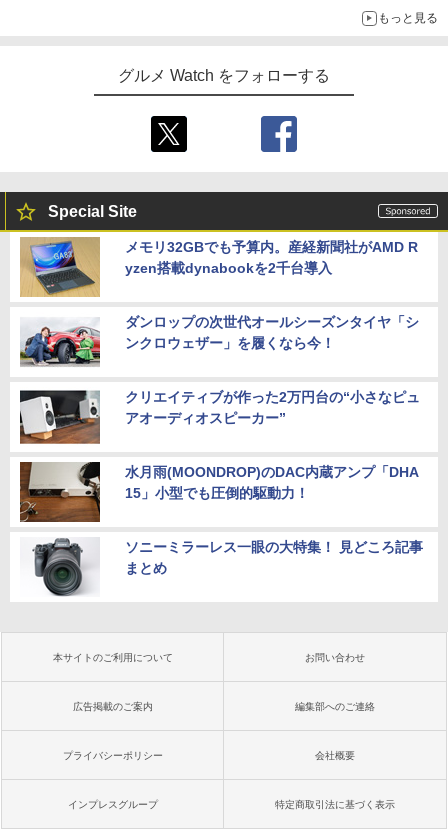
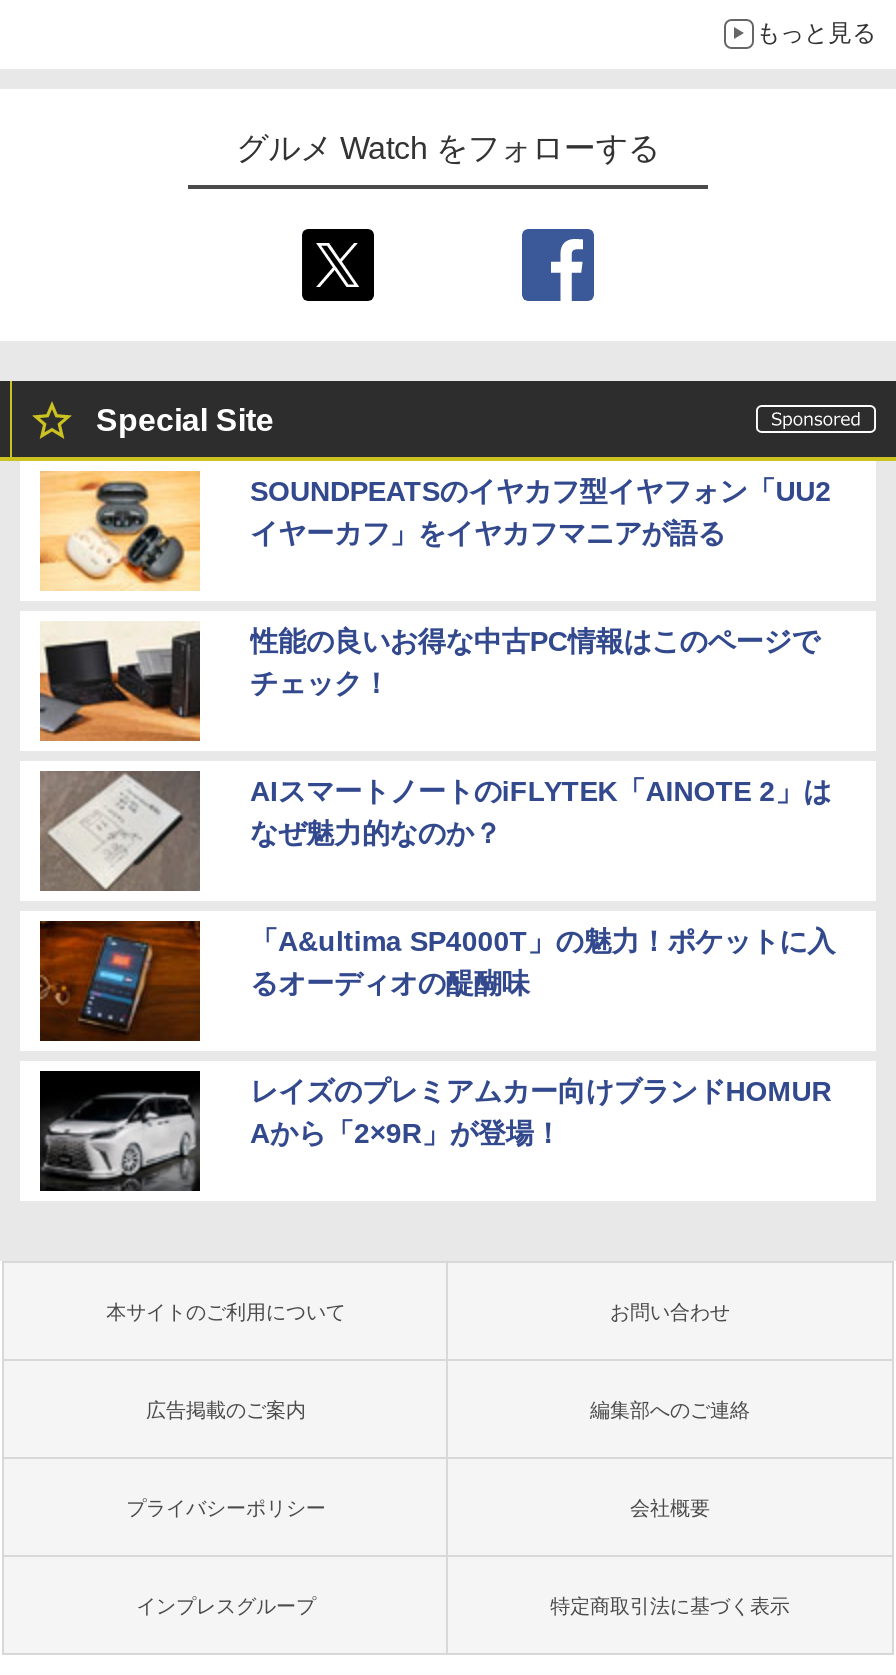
- [image]
- メモリ32GBでも予算内。産経新聞社がAMD R
- yzen搭載dynabookを2千台導入
+ [image]
+ SOUNDPEATSのイヤカフ型イヤフォン「UU2
+ イヤーカフ」をイヤカフマニアが語る

- [image]
- ダンロップの次世代オールシーズンタイヤ「シ
- ンクロウェザー」を履くなら今！
+ [image]
+ 性能の良いお得な中古PC情報はこのページで
+ チェック！

- [image]
- クリエイティブが作った2万円台の“小さなピュ
- アオーディオスピーカー”
+ [image]
+ AIスマートノートのiFLYTEK「AINOTE 2」は
+ なぜ魅力的なのか？

- [image]
- 水月雨(MOONDROP)のDAC内蔵アンプ「DHA
- 15」小型でも圧倒的駆動力！
+ [image]
+ 「A&ultima SP4000T」の魅力！ポケットに入
+ るオーディオの醍醐味

- [image]
- ソニーミラーレス一眼の大特集！ 見どころ記事
- まとめ
+ [image]
+ レイズのプレミアムカー向けブランドHOMUR
+ Aから「2×9R」が登場！
